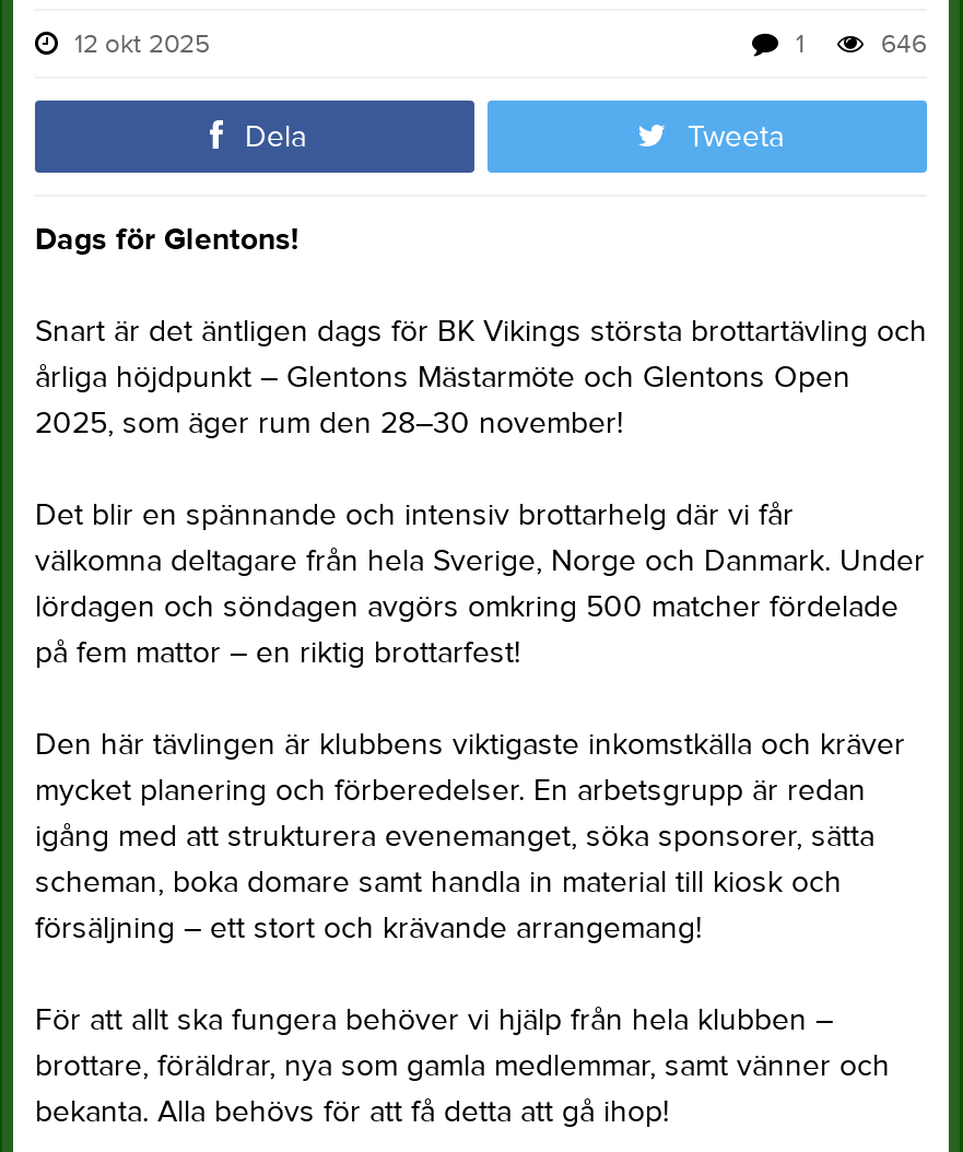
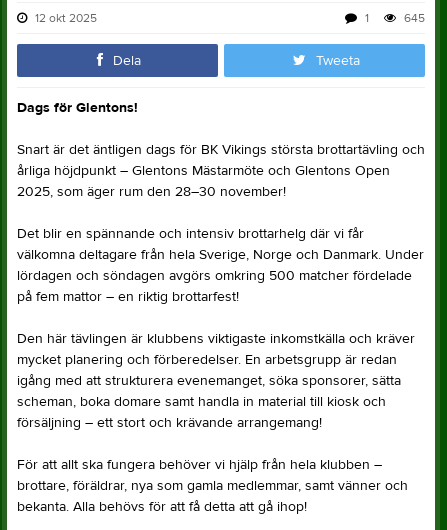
- 1 646
+ 1 645
